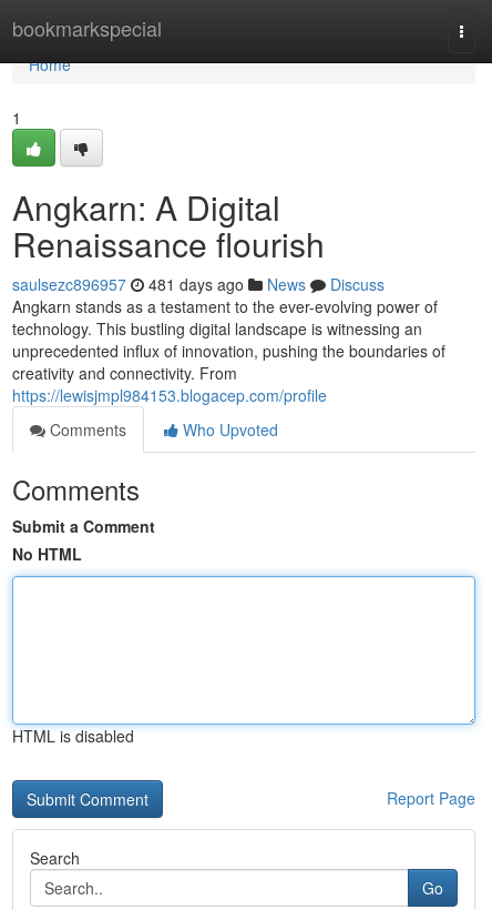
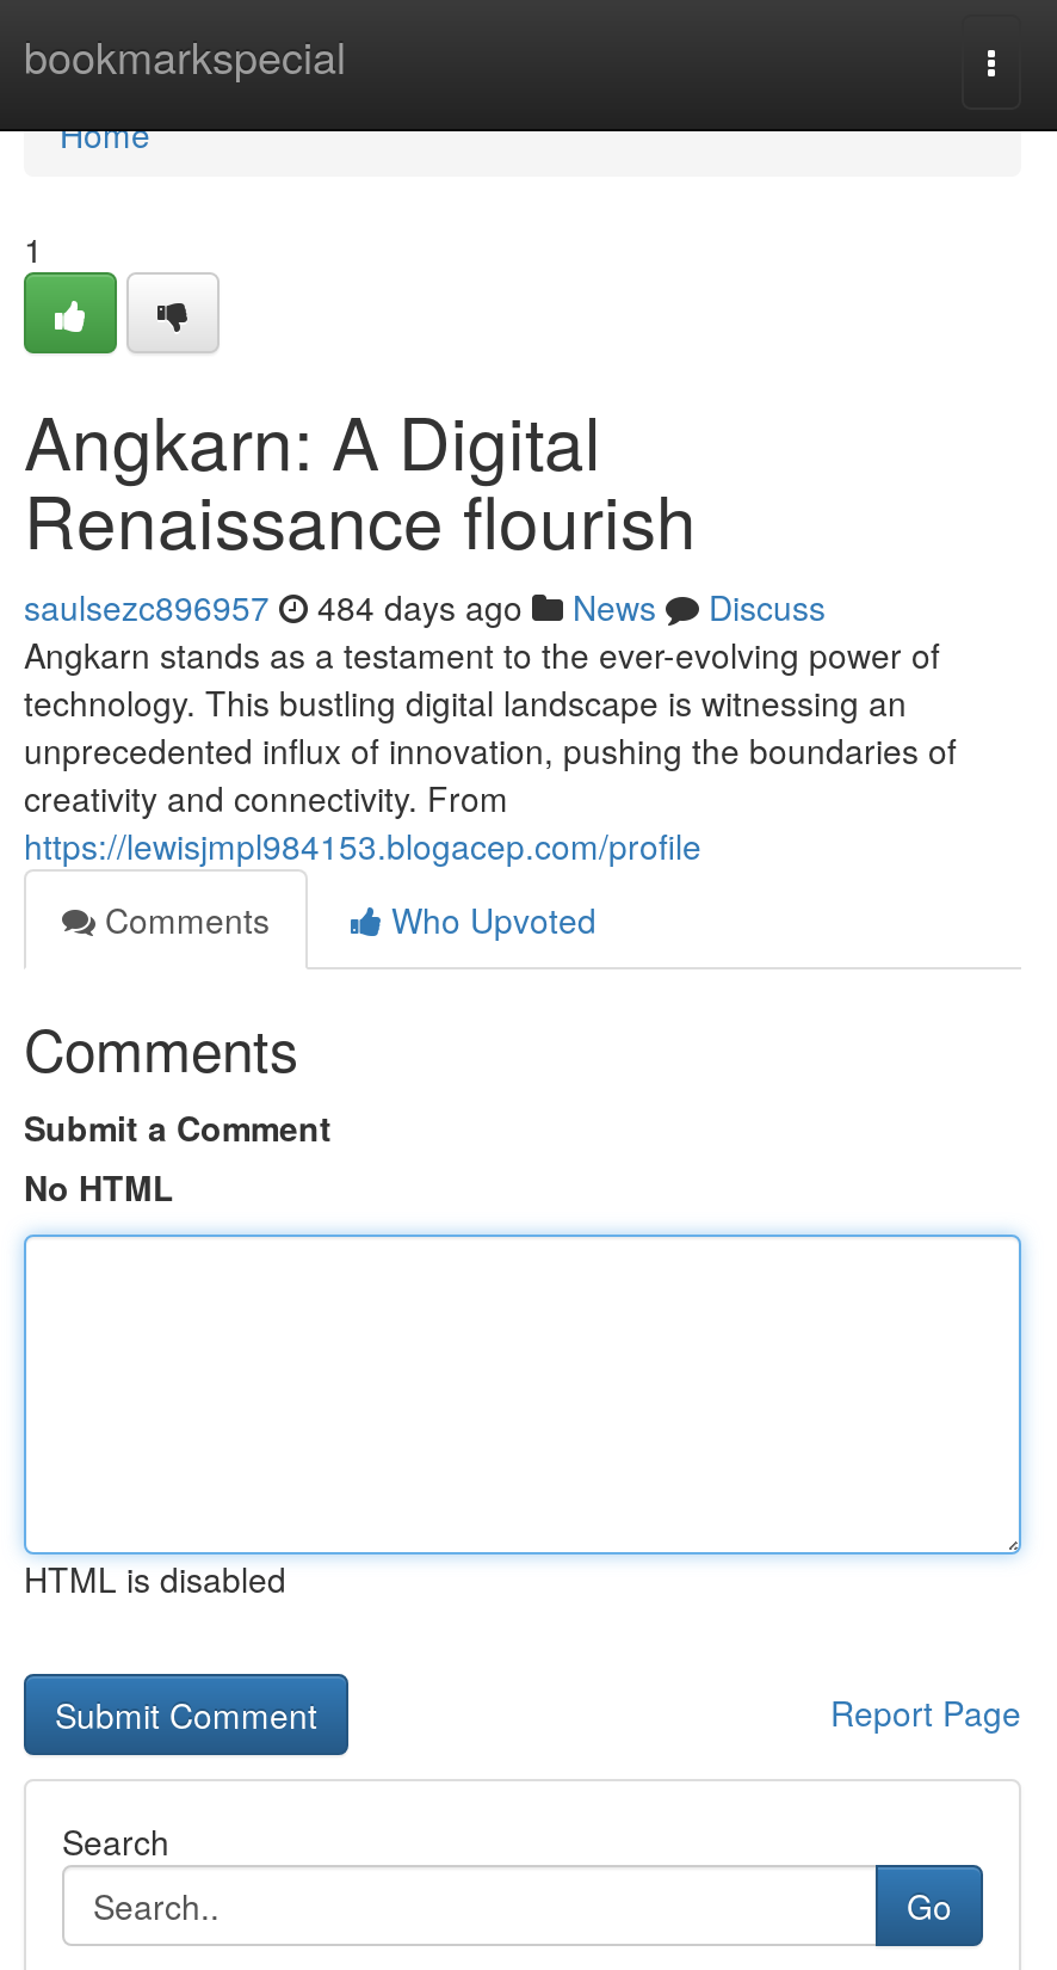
- saulsezc896957 481 days ago News Discuss
+ saulsezc896957 484 days ago News Discuss
